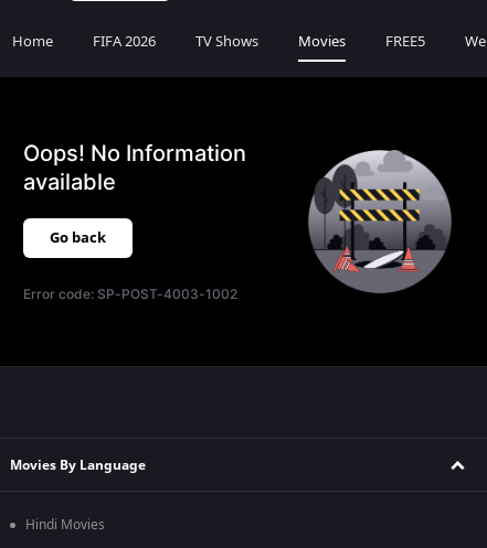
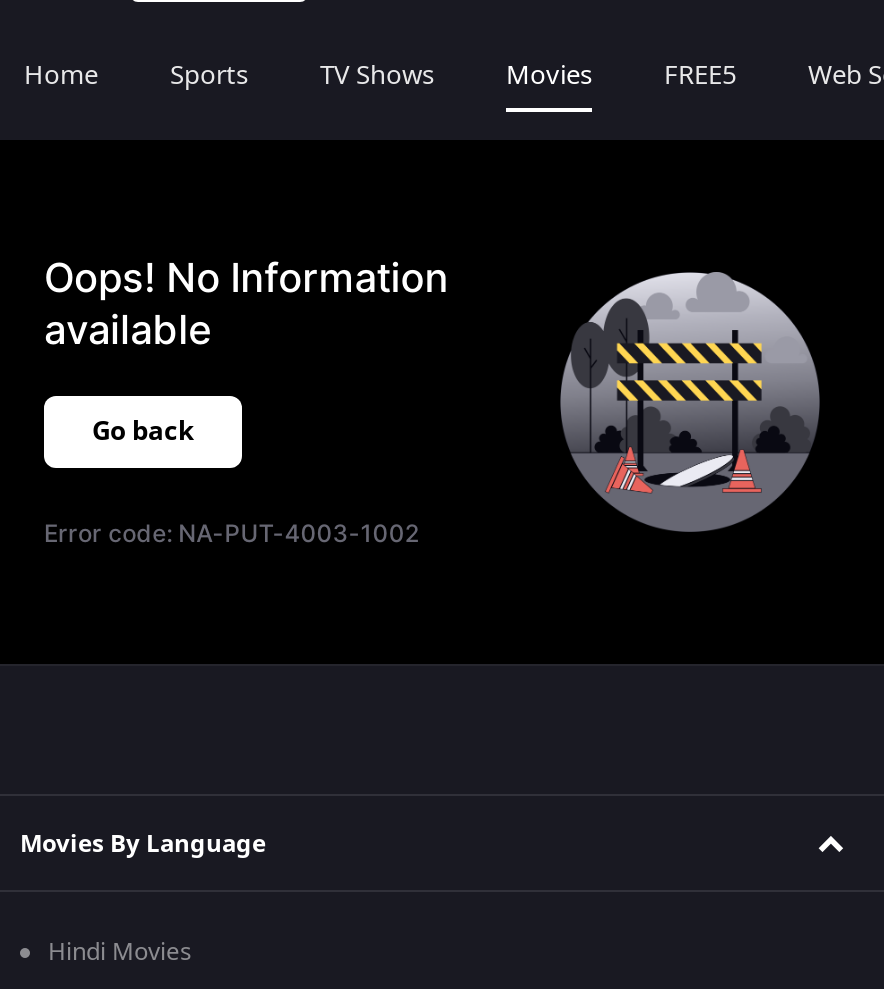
- FIFA 2026
+ Sports

- Error code: SP-POST-4003-1002
+ Error code: NA-PUT-4003-1002
